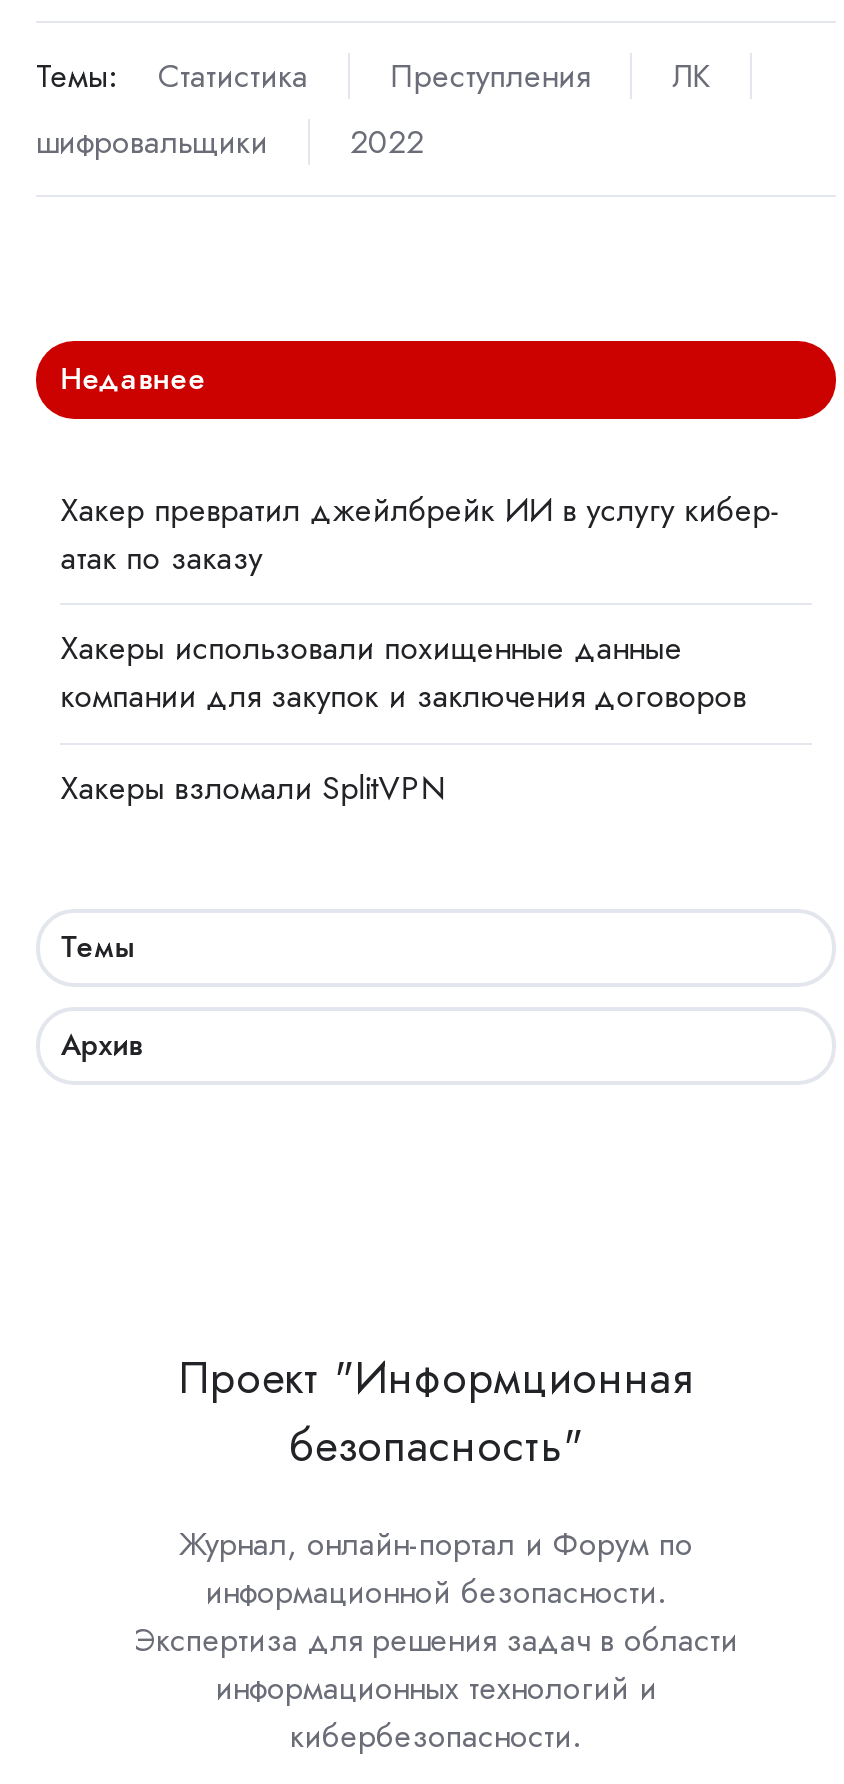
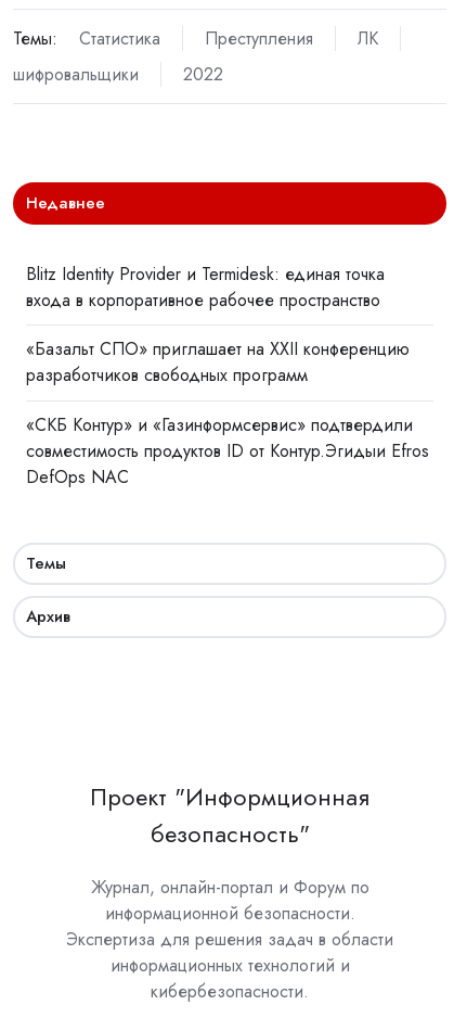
- Хакер превратил джейлбрейк ИИ в услугу кибер-
- атак по заказу
+ Blitz Identity Provider и Termidesk: единая точка
+ входа в корпоративное рабочее пространство

- Хакеры использовали похищенные данные
- компании для закупок и заключения договоров
+ «Базальт СПО» приглашает на XXII конференцию
+ разработчиков свободных программ

- Хакеры взломали SplitVPN
+ «СКБ Контур» и «Газинформсервис» подтвердили
+ совместимость продуктов ID от Контур.Эгидыи Efros
+ DefOps NAC
